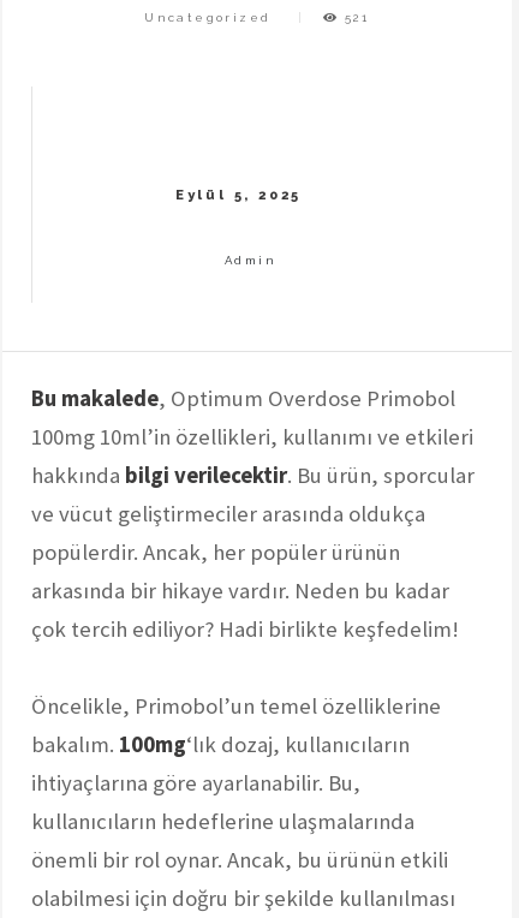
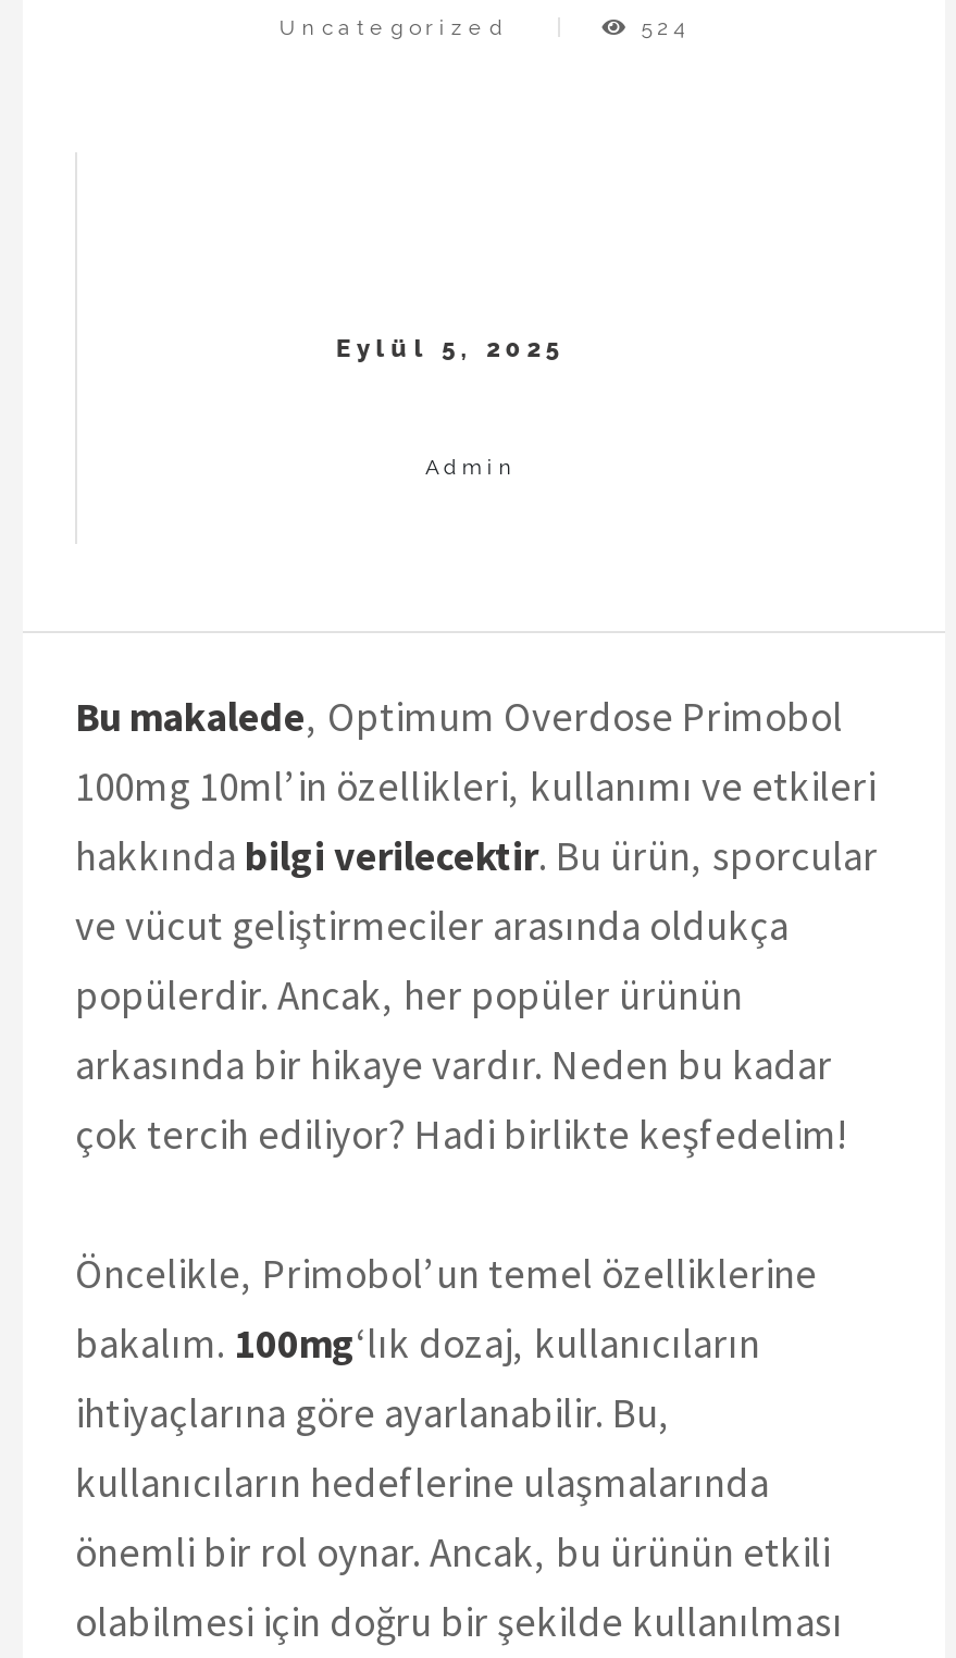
- 521
+ 524
